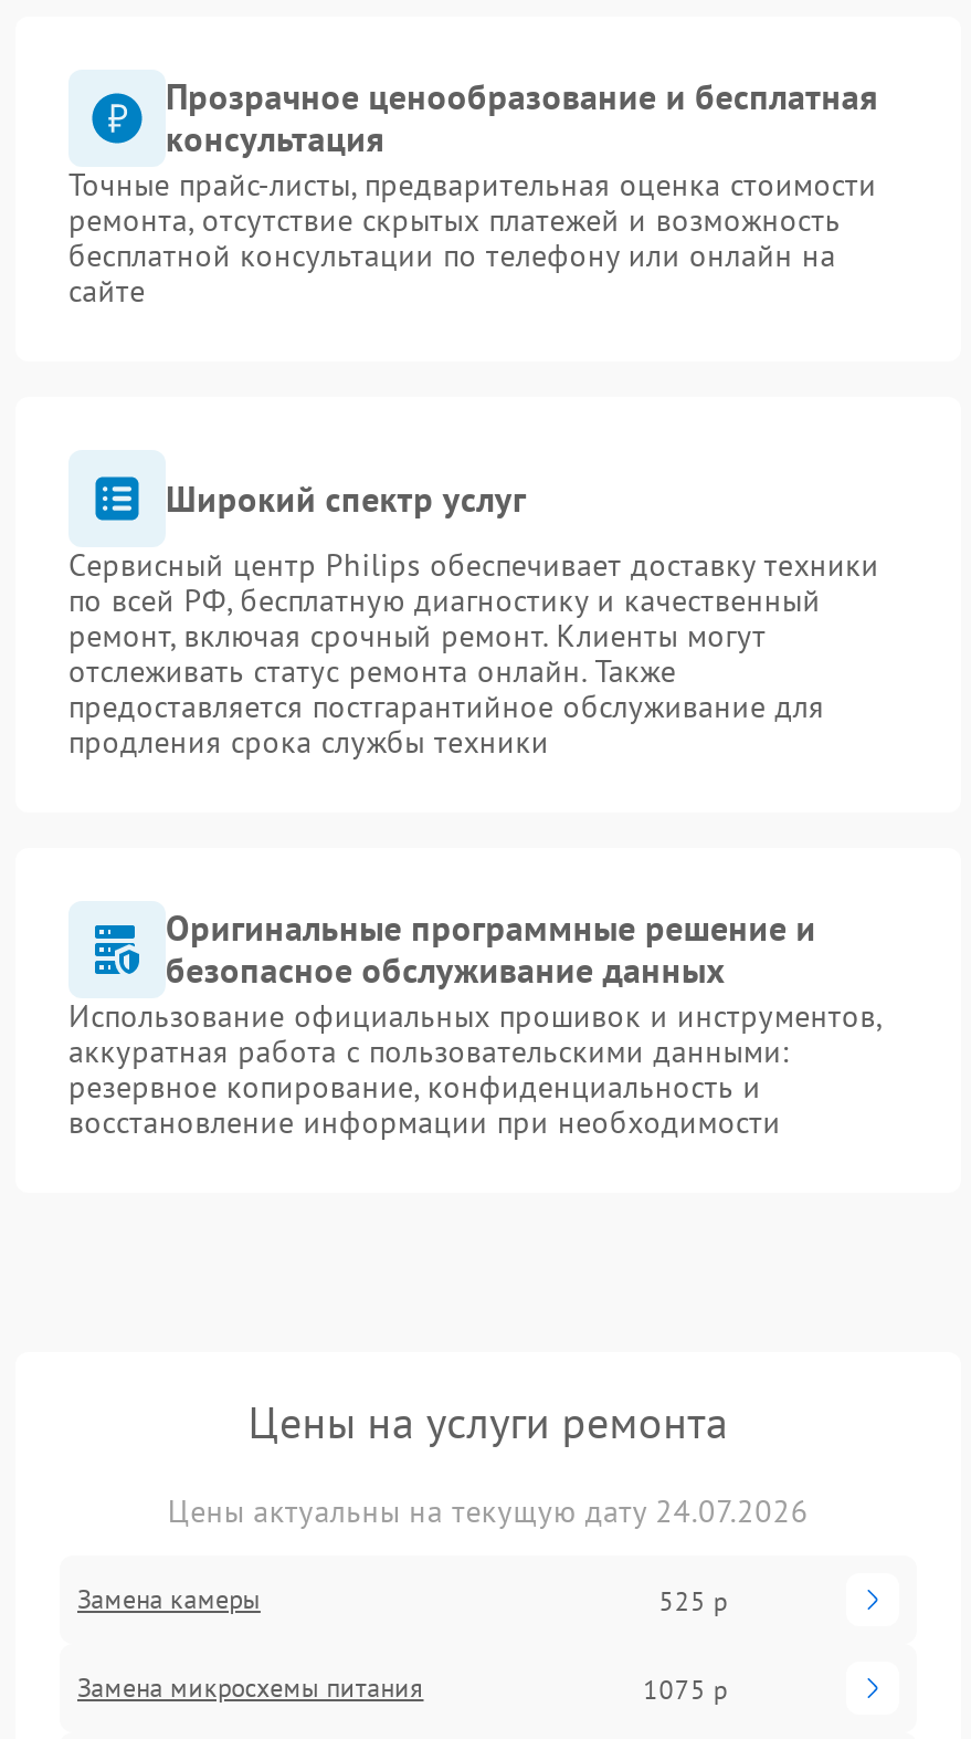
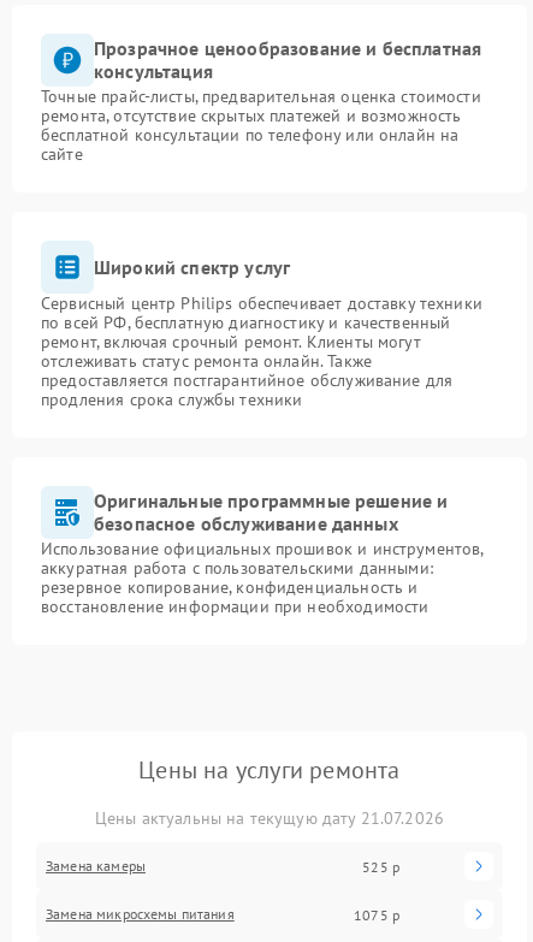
- Цены актуальны на текущую дату 24.07.2026
+ Цены актуальны на текущую дату 21.07.2026
